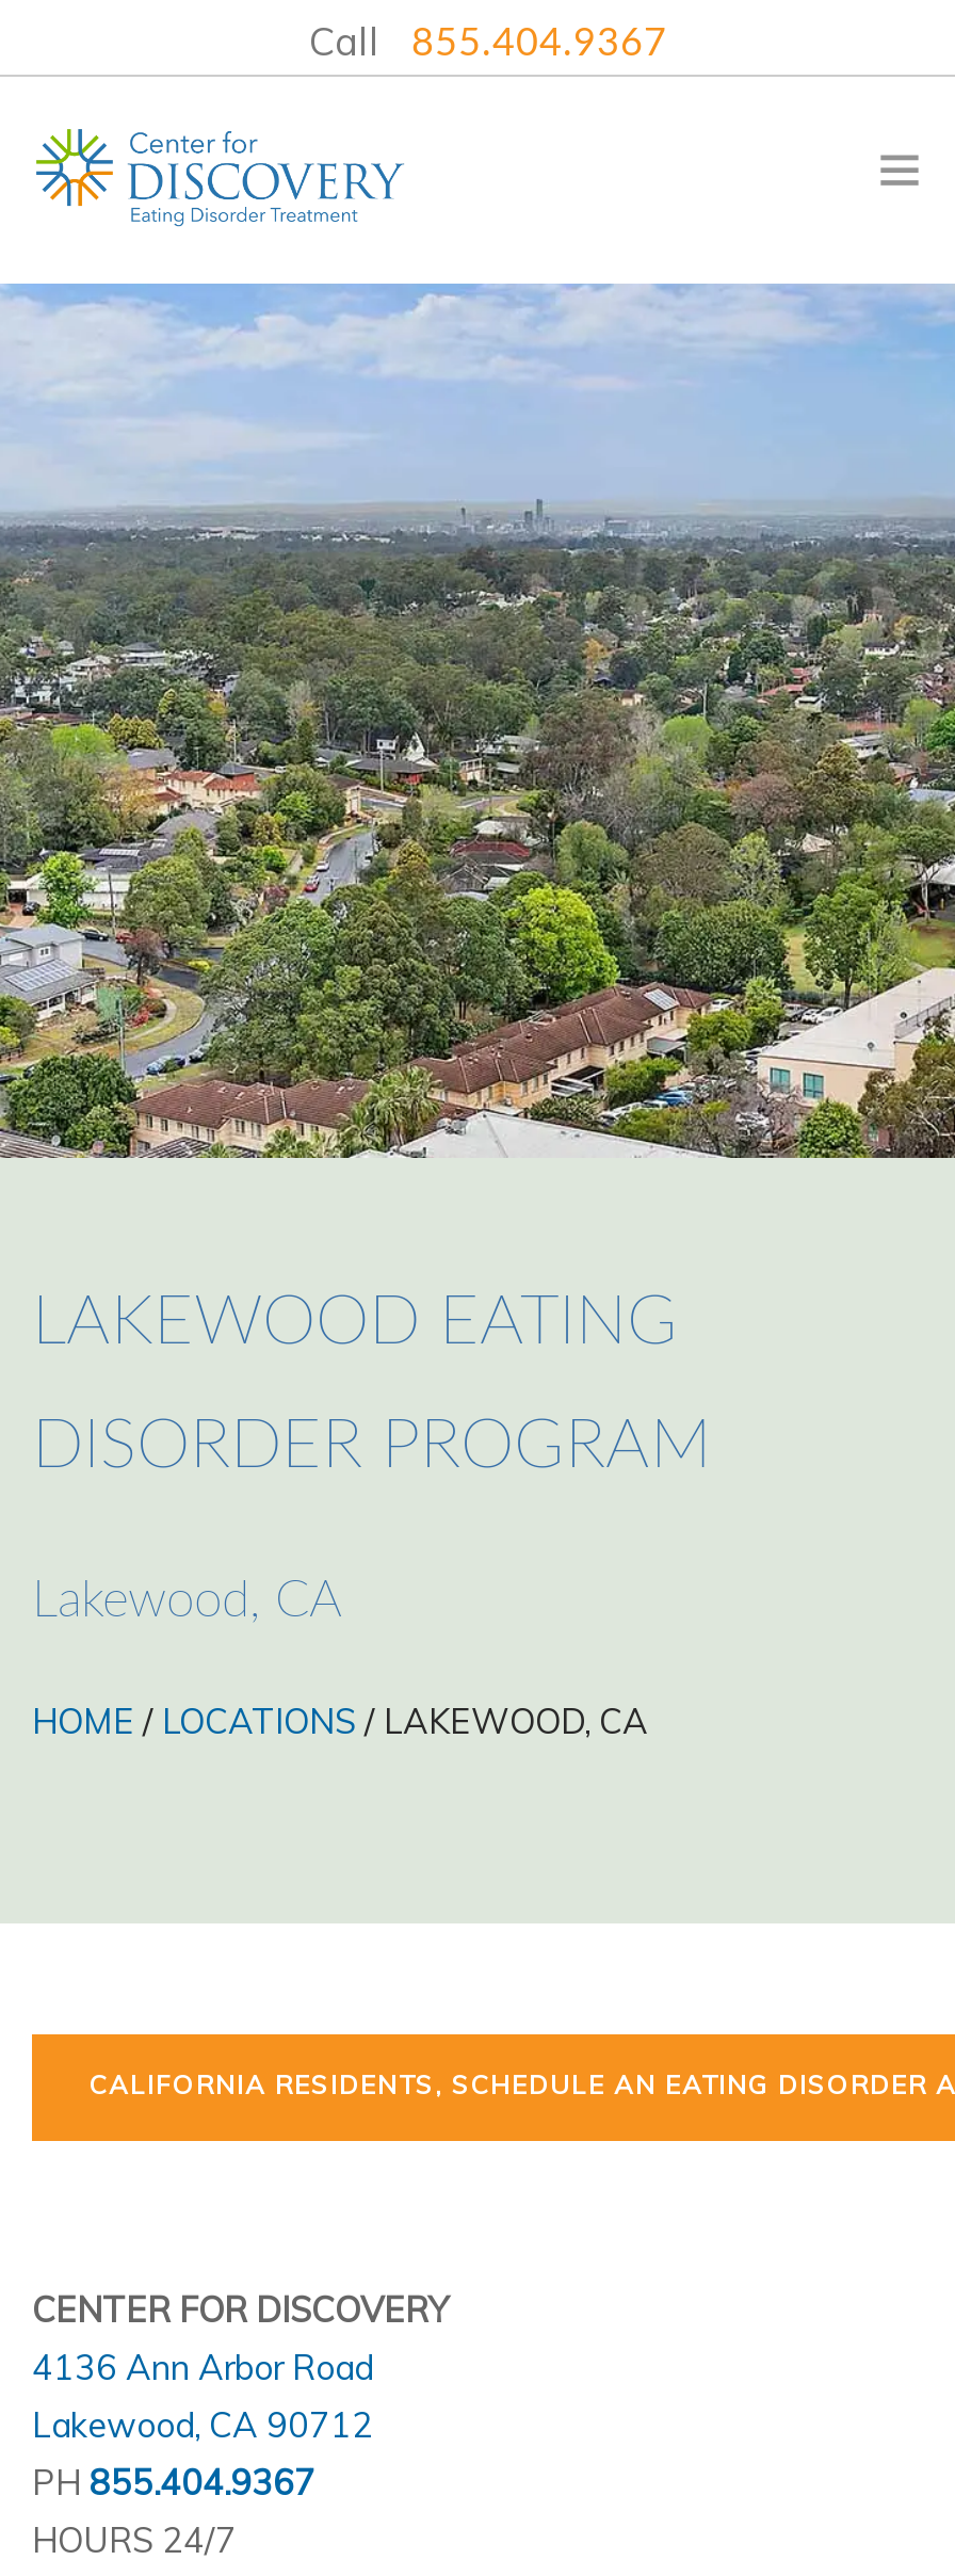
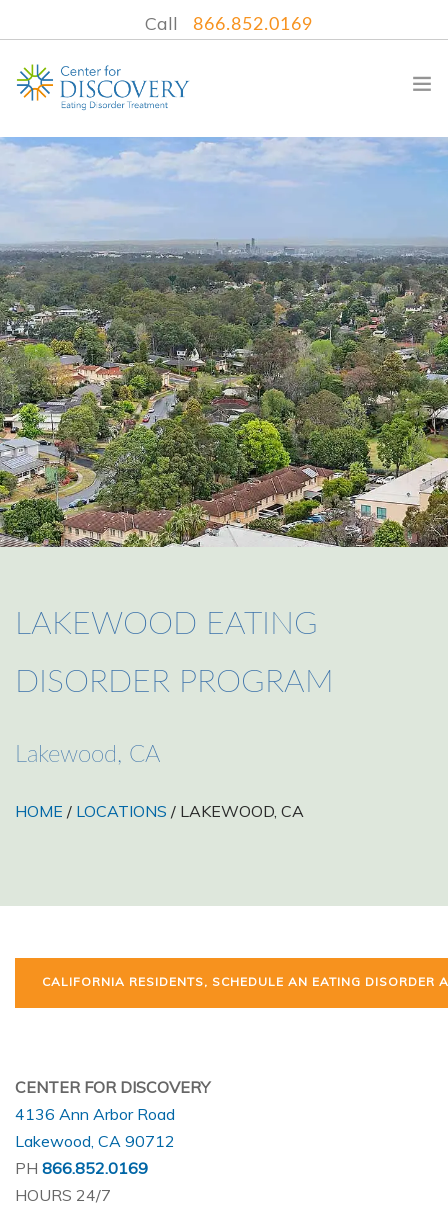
- Call 855.404.9367
+ Call 866.852.0169

- PH 855.404.9367
+ PH 866.852.0169
